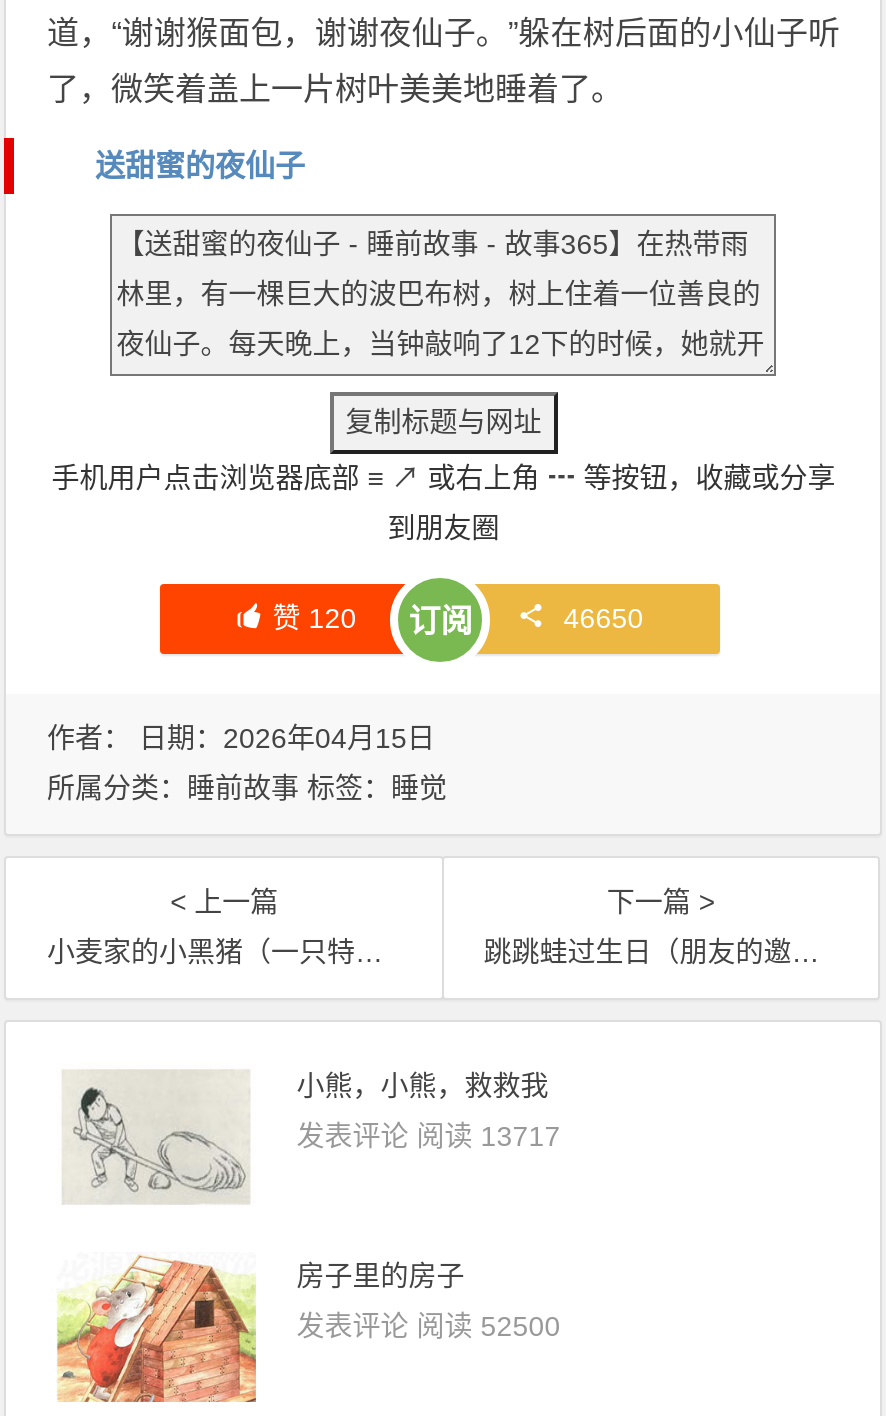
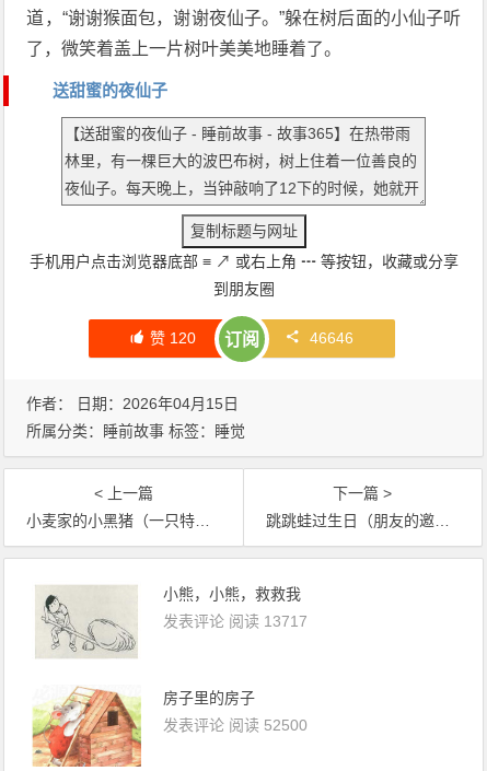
- 46650
+ 46646
